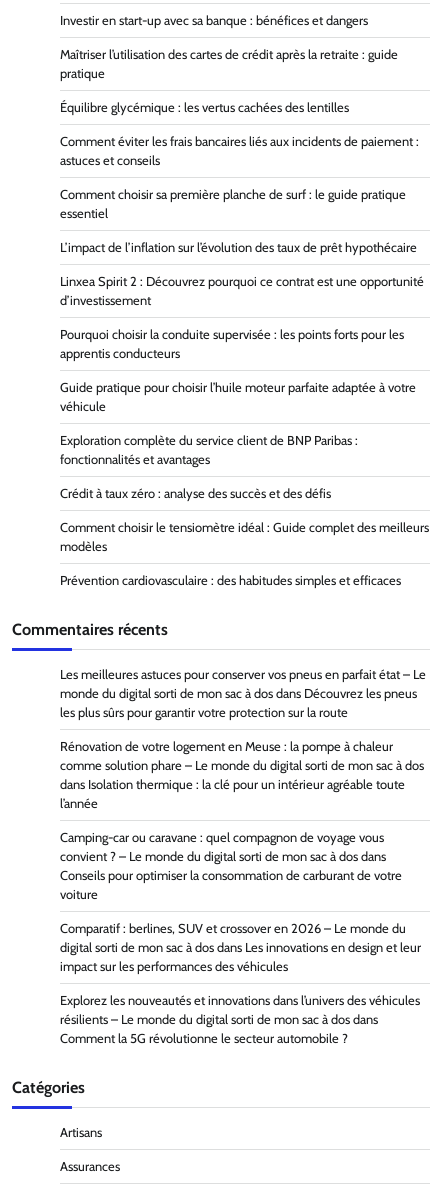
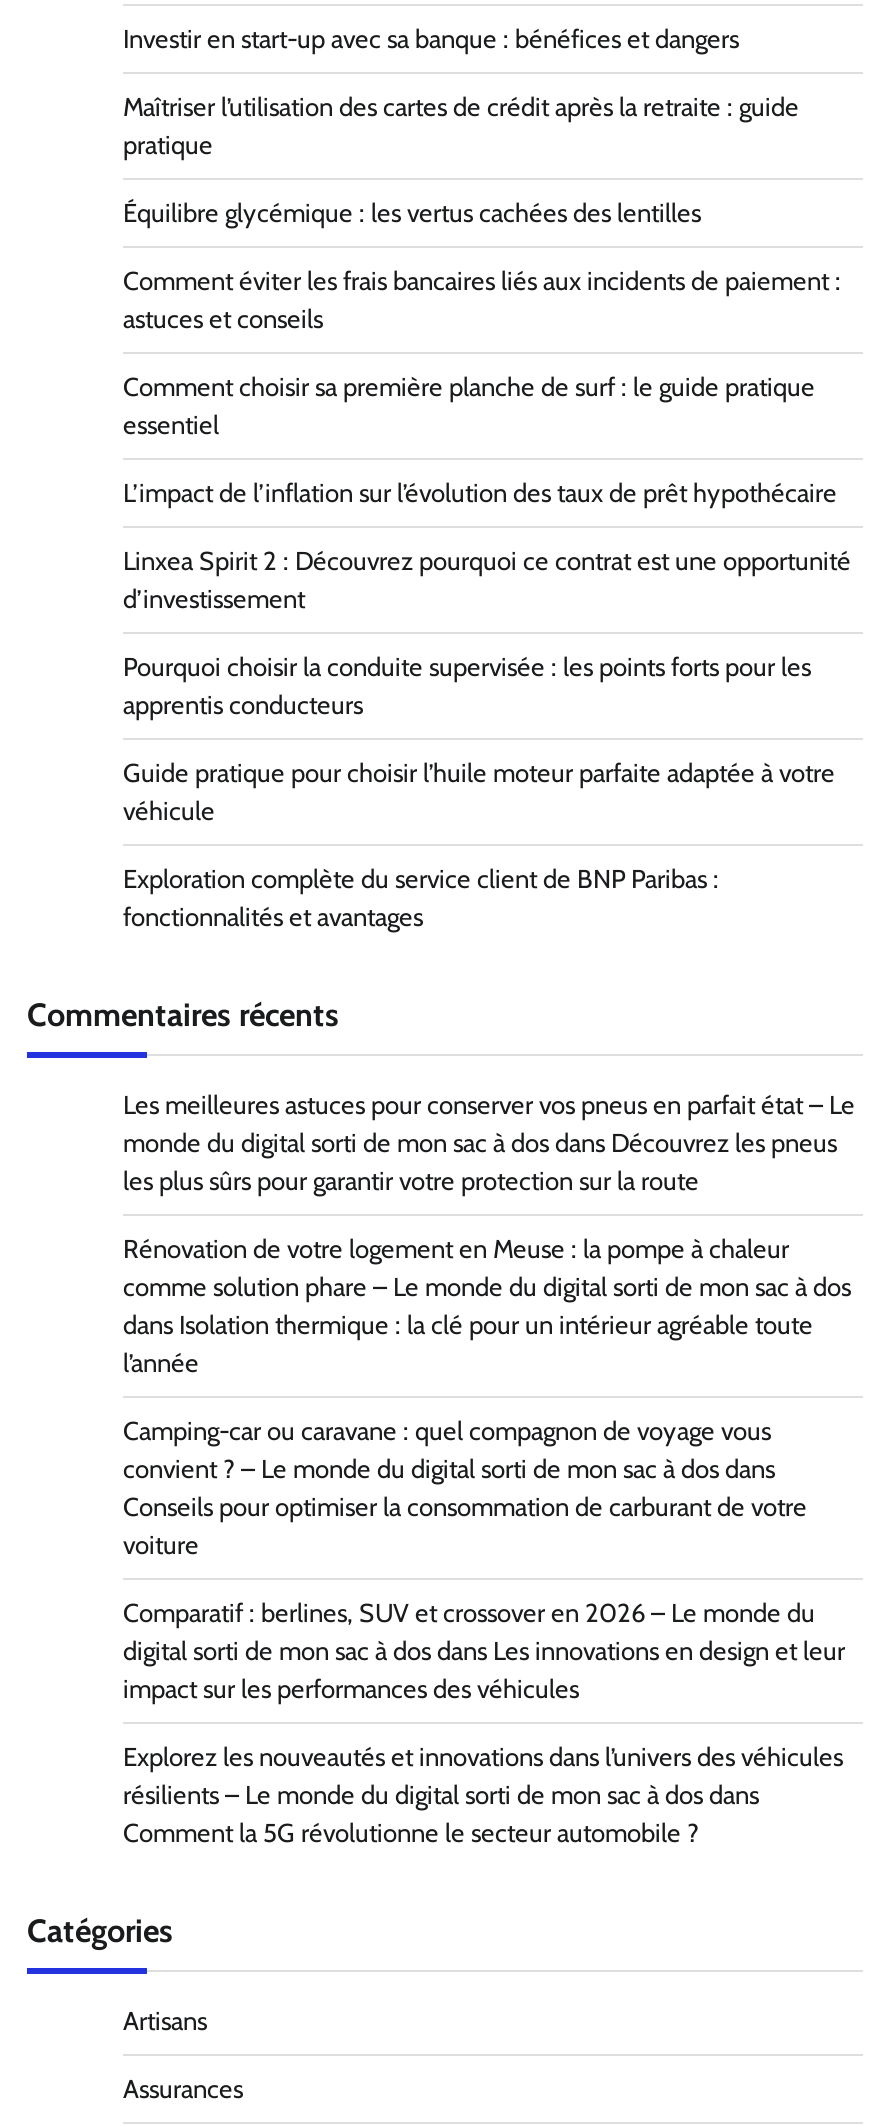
- Crédit à taux zéro : analyse des succès et des défis
- Comment choisir le tensiomètre idéal : Guide complet des meilleurs
- modèles
- Prévention cardiovasculaire : des habitudes simples et efficaces
